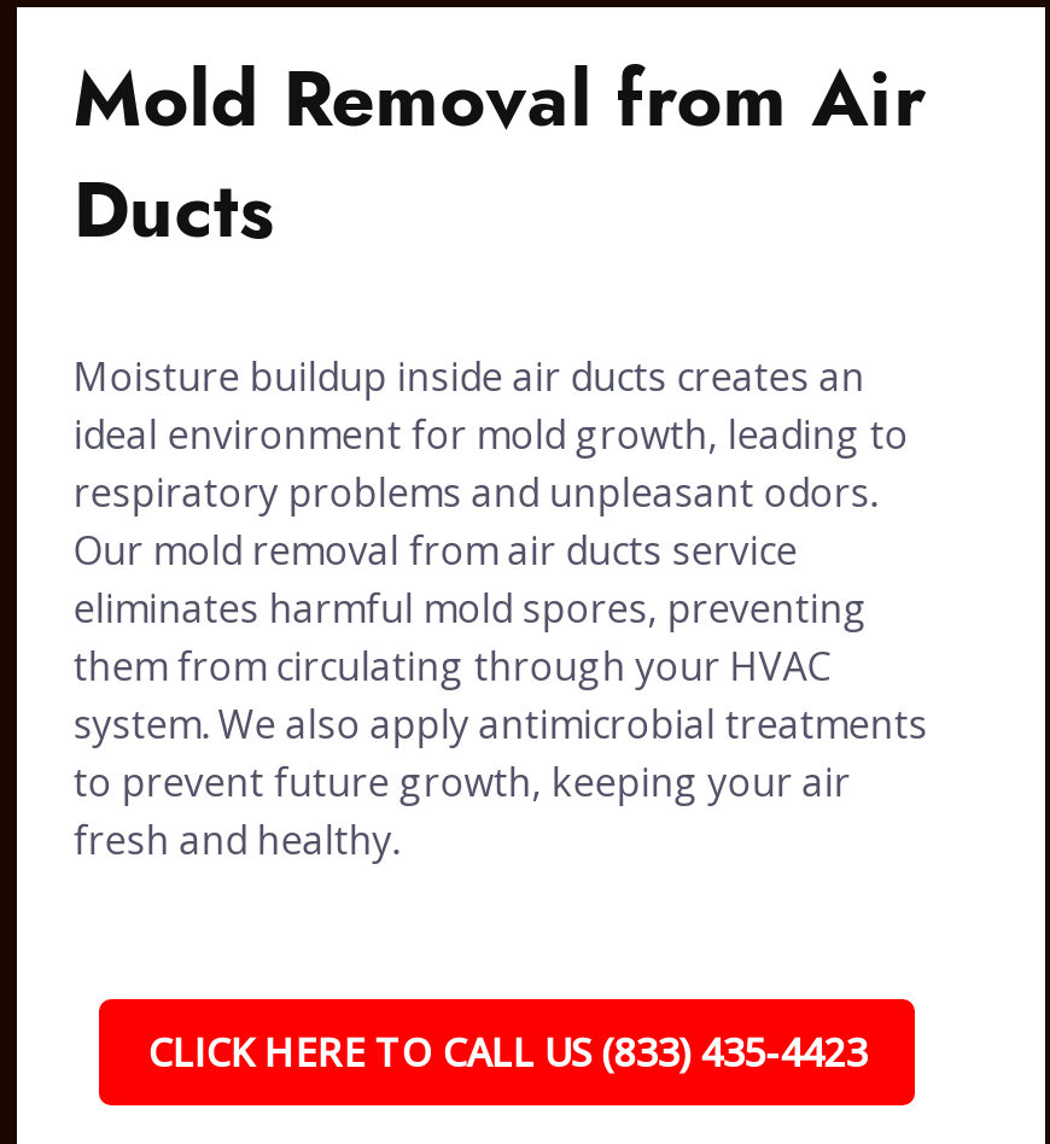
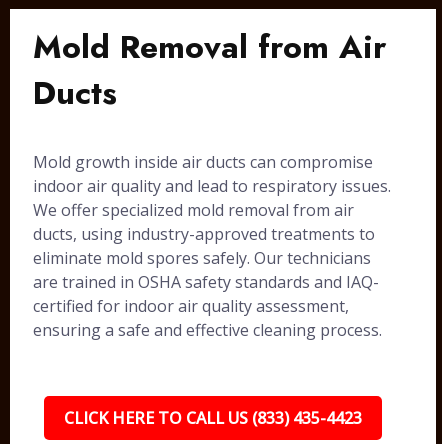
- Moisture buildup inside air ducts creates an
- ideal environment for mold growth, leading to
- respiratory problems and unpleasant odors.
- Our mold removal from air ducts service
- eliminates harmful mold spores, preventing
- them from circulating through your HVAC
- system. We also apply antimicrobial treatments
- to prevent future growth, keeping your air
- fresh and healthy.
+ Mold growth inside air ducts can compromise
+ indoor air quality and lead to respiratory issues.
+ We offer specialized mold removal from air
+ ducts, using industry-approved treatments to
+ eliminate mold spores safely. Our technicians
+ are trained in OSHA safety standards and IAQ-
+ certified for indoor air quality assessment,
+ ensuring a safe and effective cleaning process.
